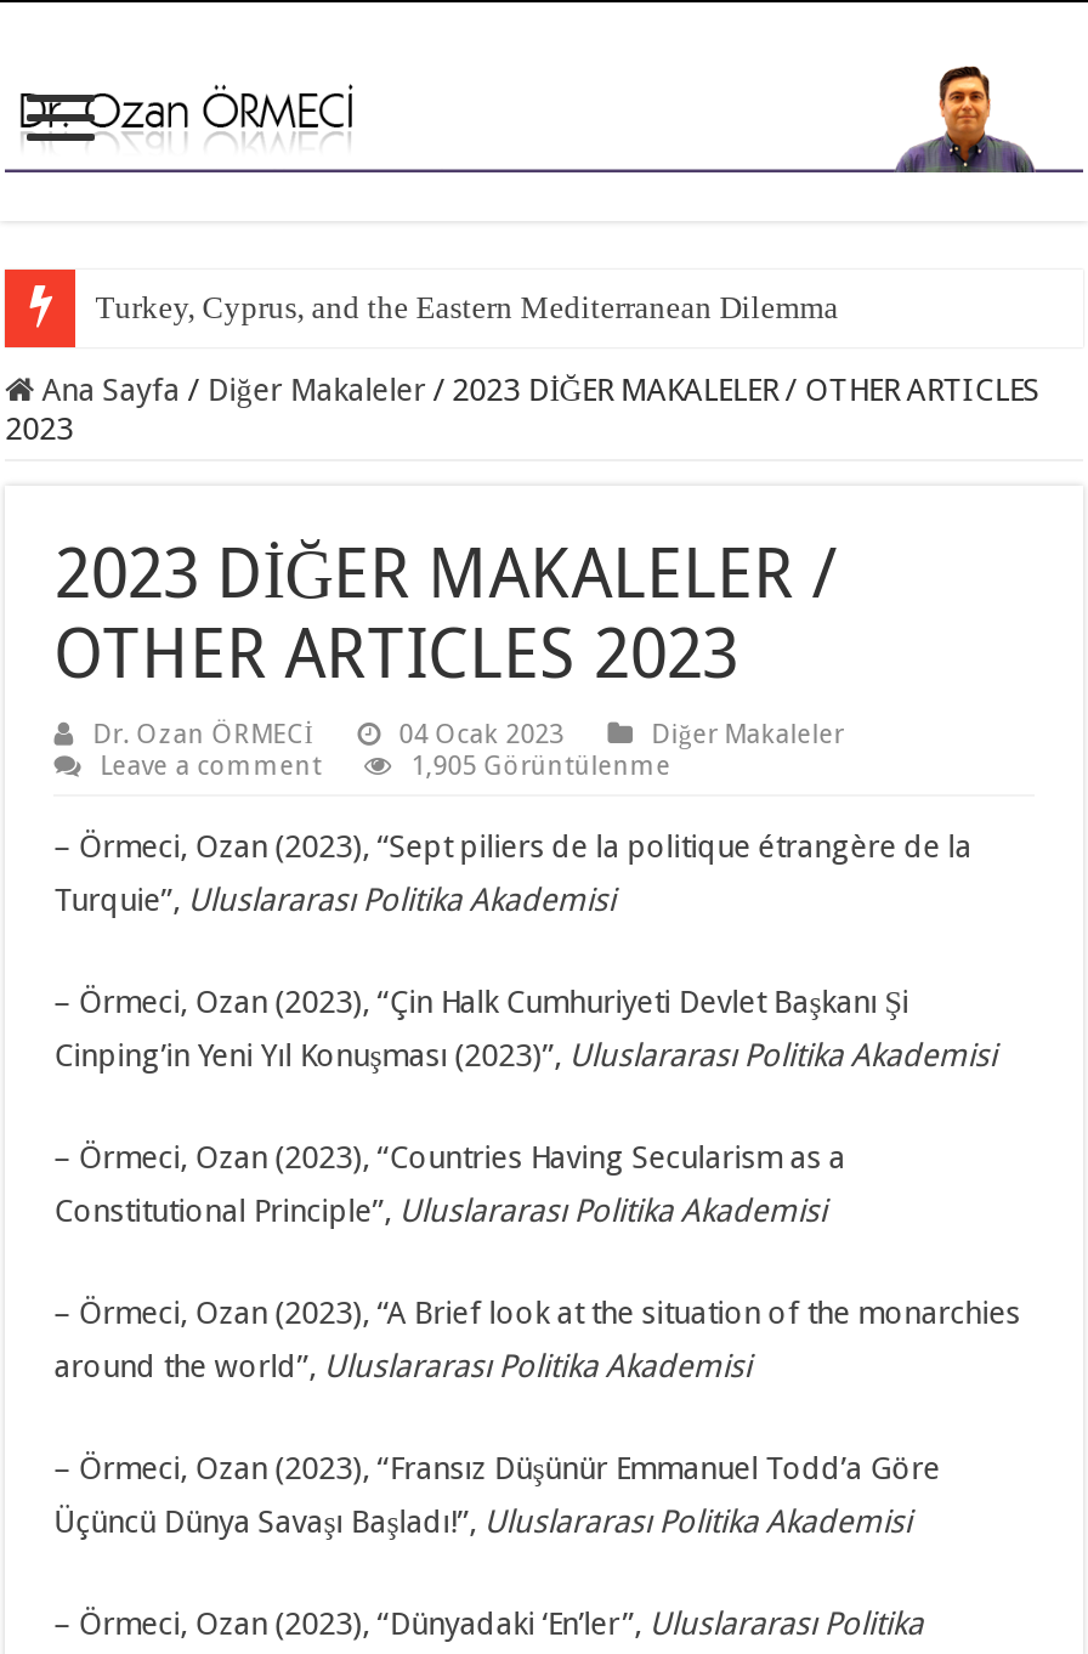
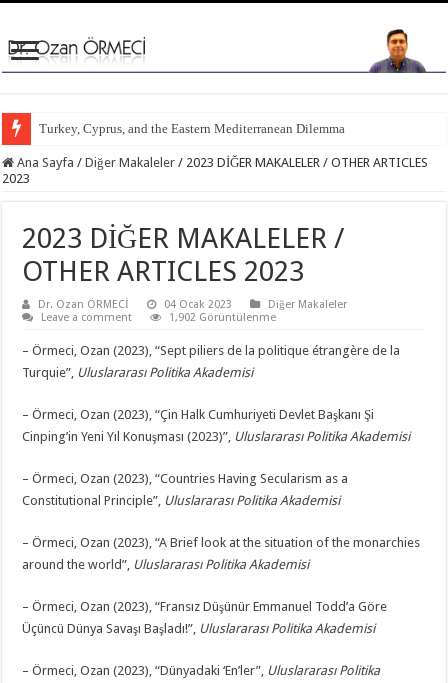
- 1,905 Görüntülenme
+ 1,902 Görüntülenme
